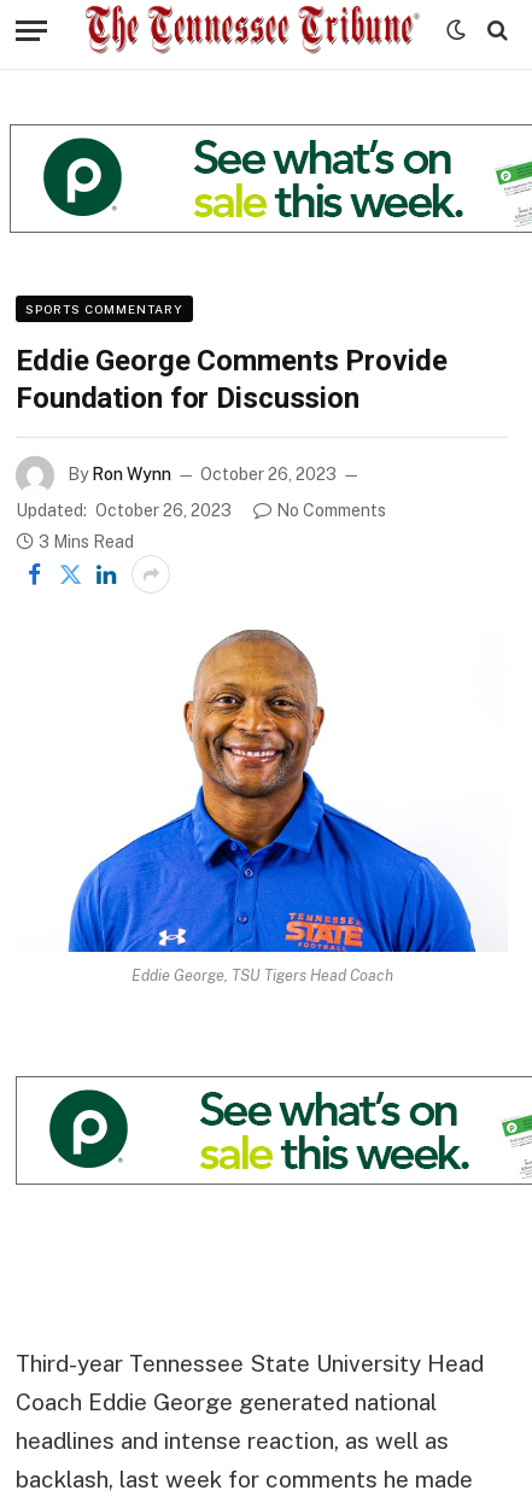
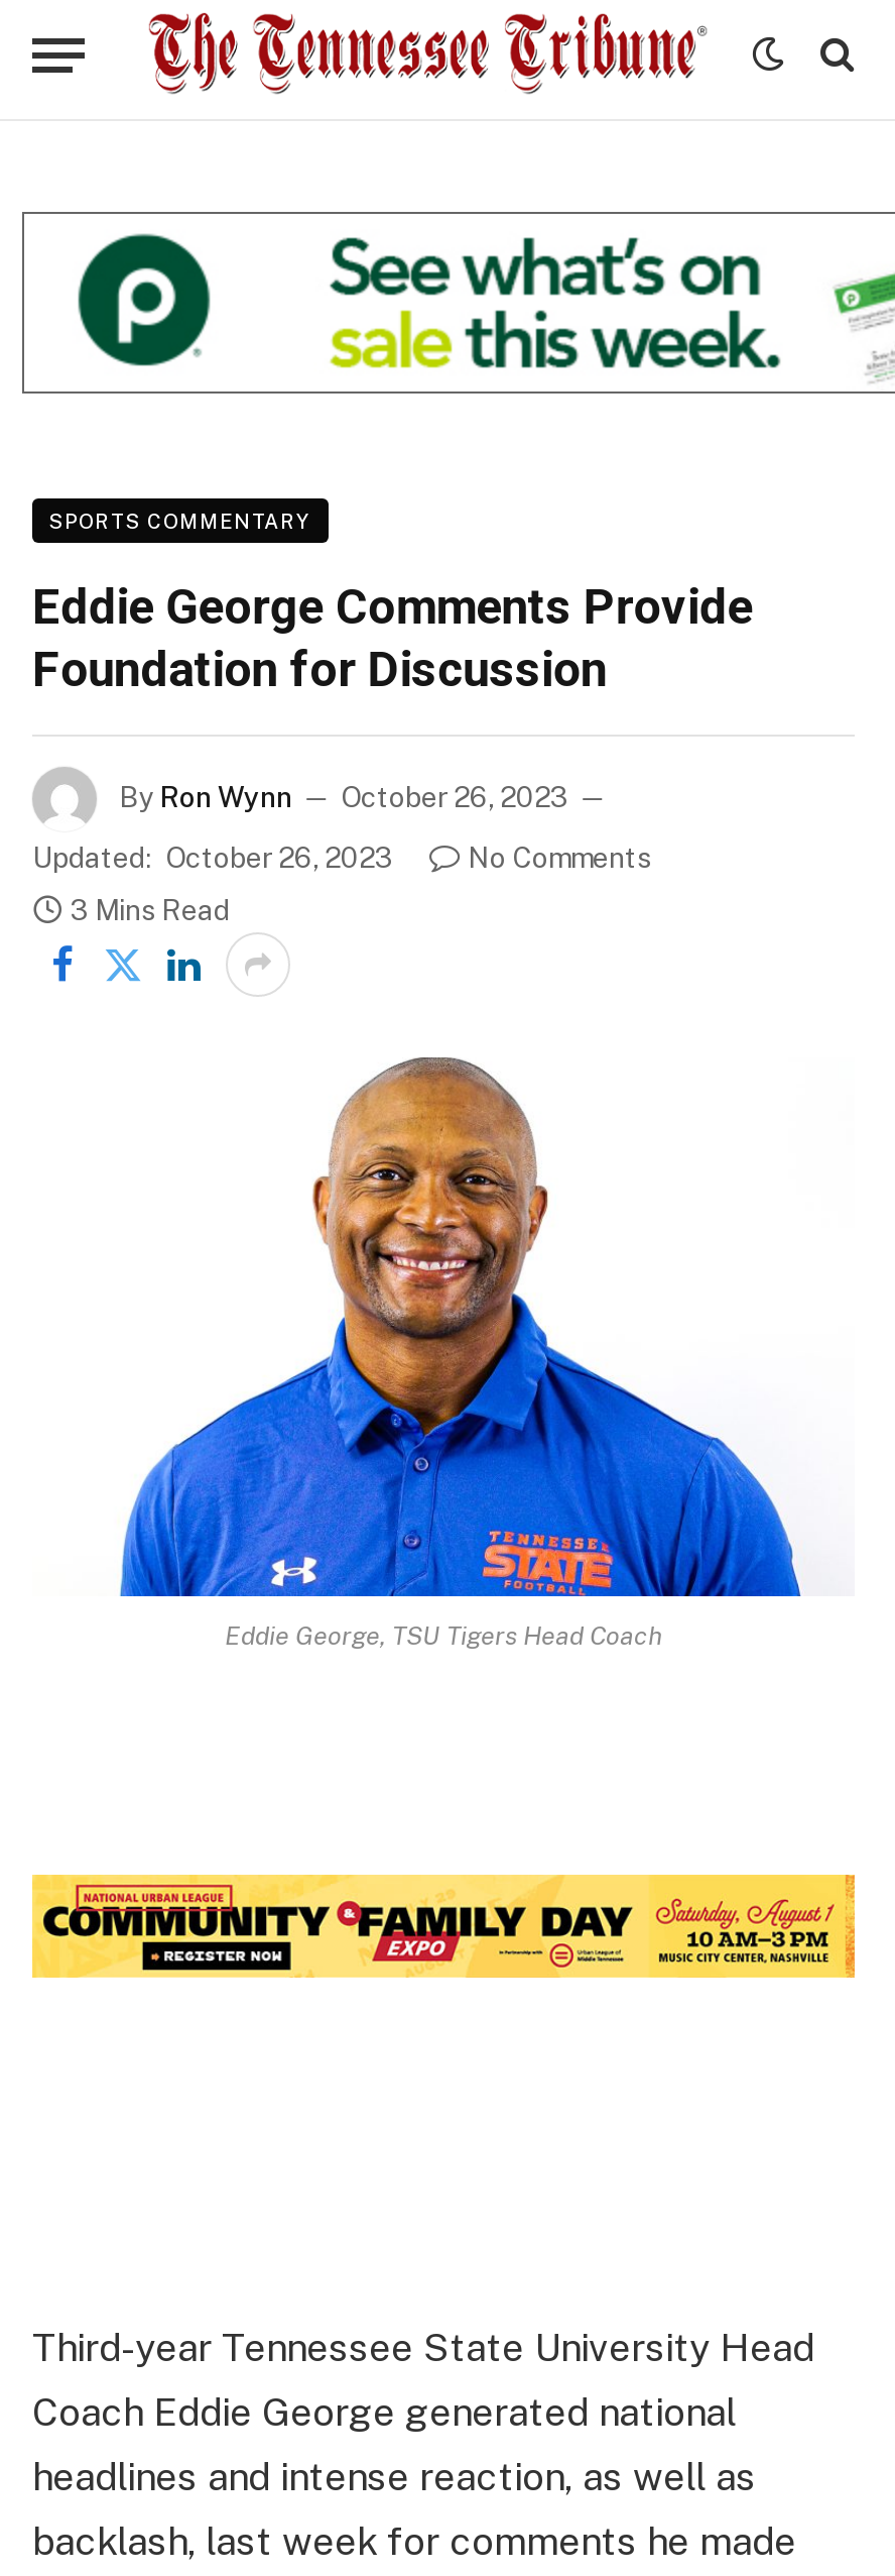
- [image]
+ [image]
